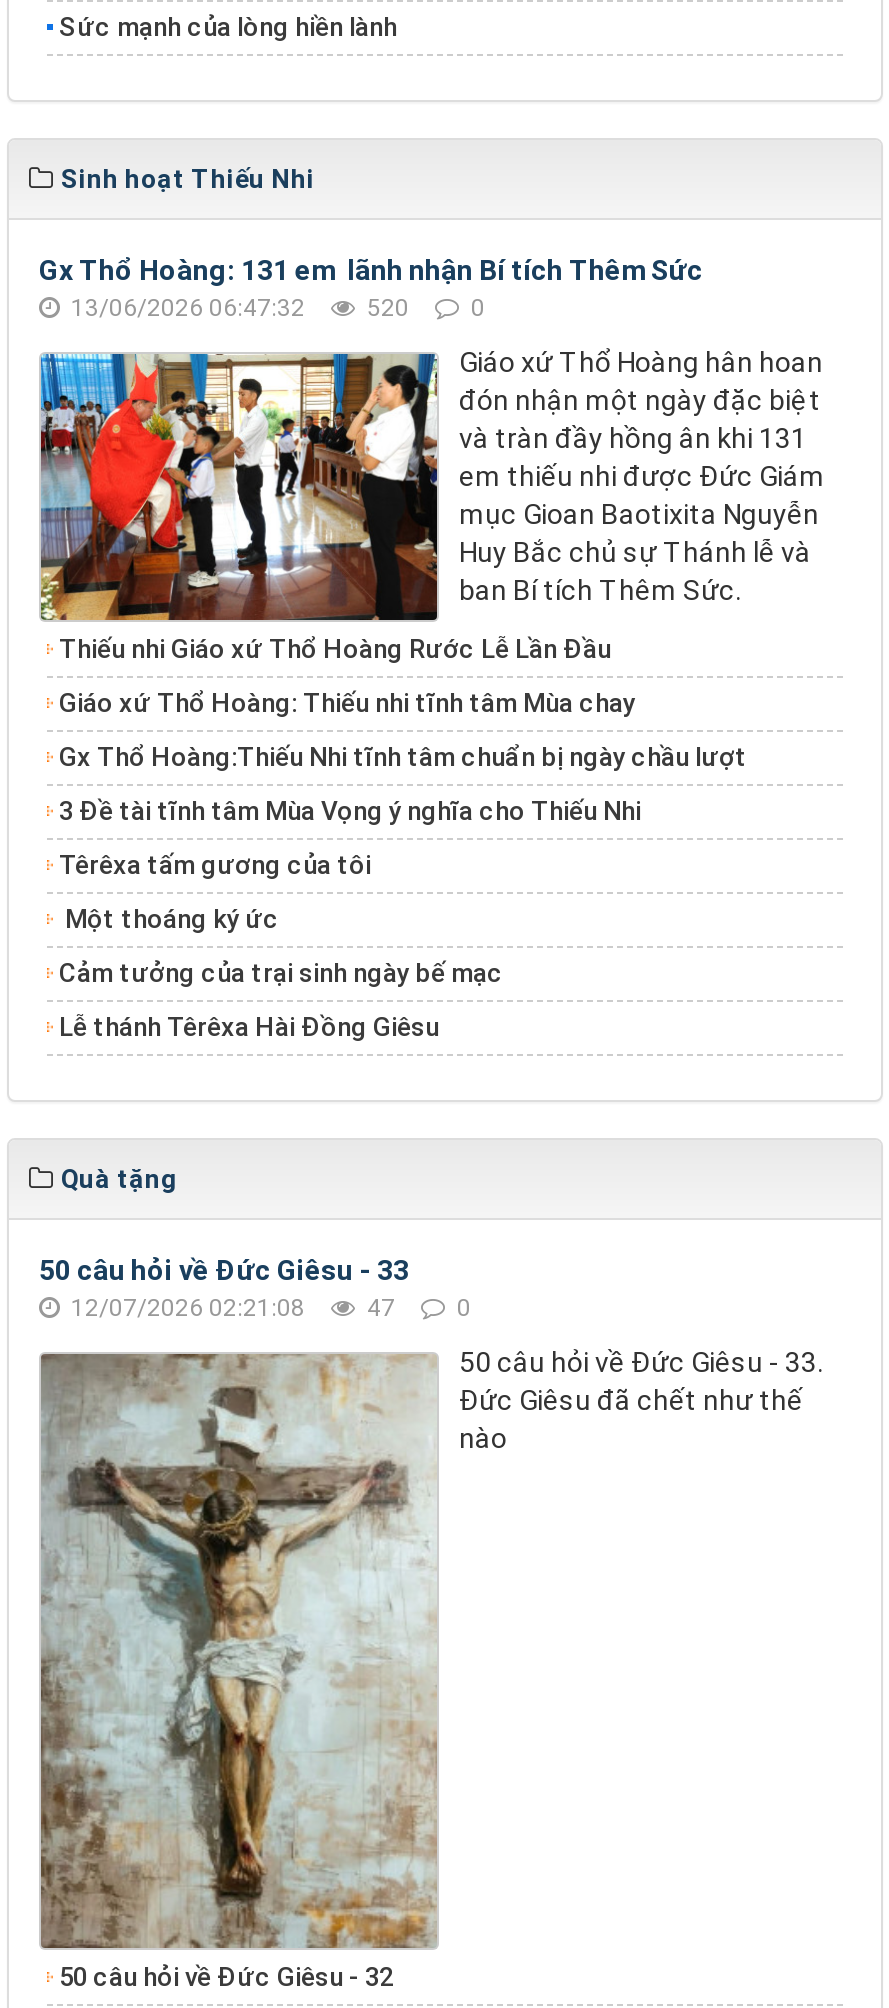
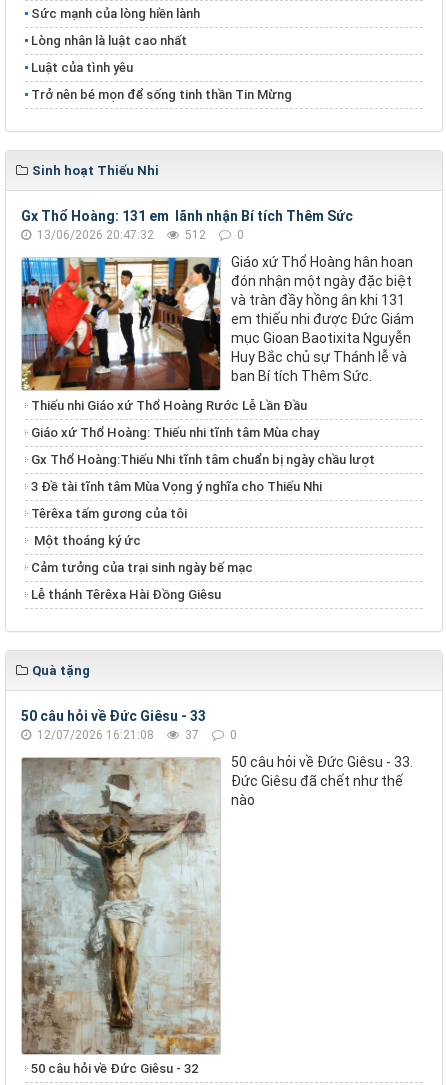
+ Lòng nhân là luật cao nhất
+ Luật của tình yêu
+ Trở nên bé mọn để sống tinh thần Tin Mừng

- 13/06/2026 06:47:32
+ 13/06/2026 20:47:32

- 520
+ 512

- 12/07/2026 02:21:08
+ 12/07/2026 16:21:08

- 47
+ 37
